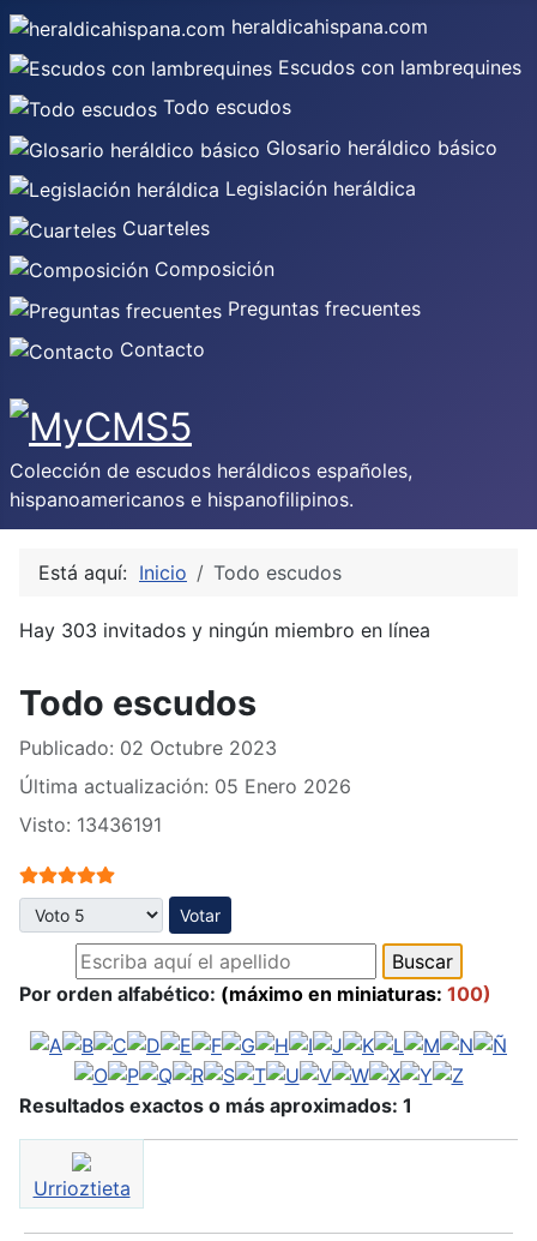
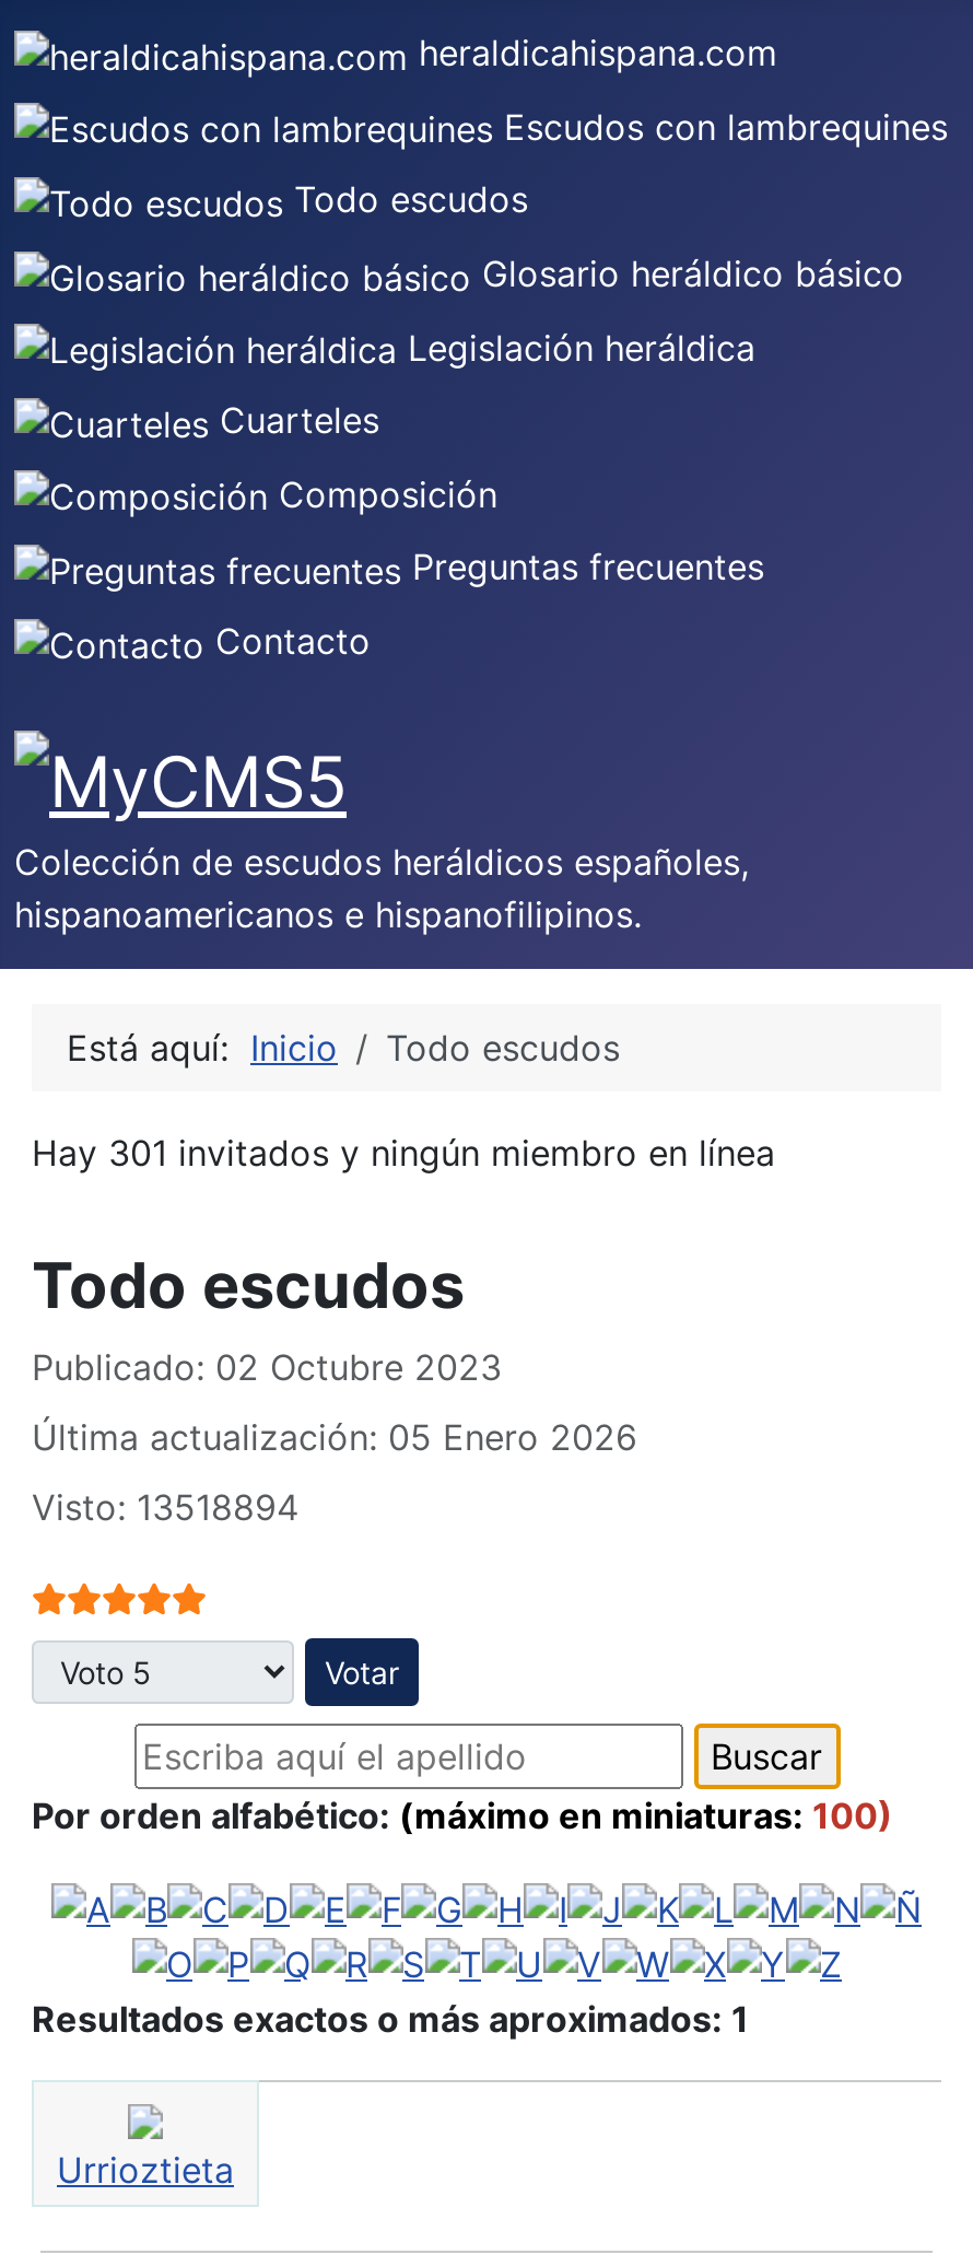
- Hay 303 invitados y ningún miembro en línea
+ Hay 301 invitados y ningún miembro en línea

- Visto: 13436191
+ Visto: 13518894
